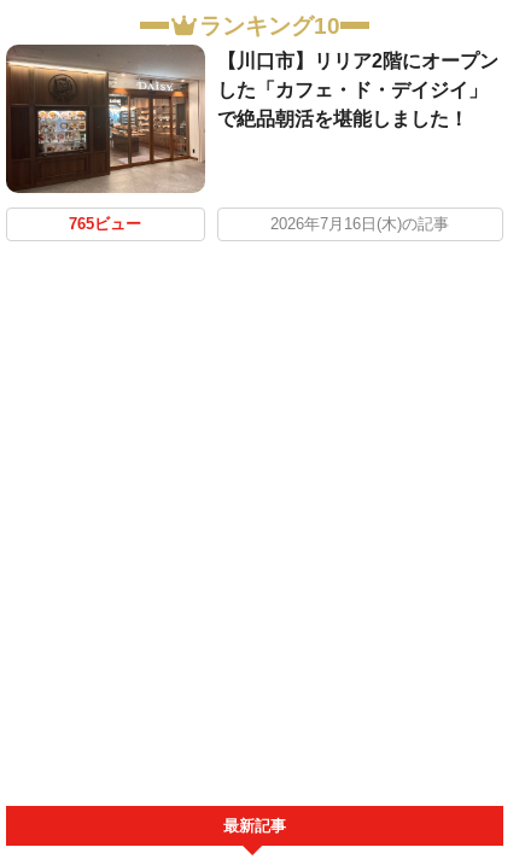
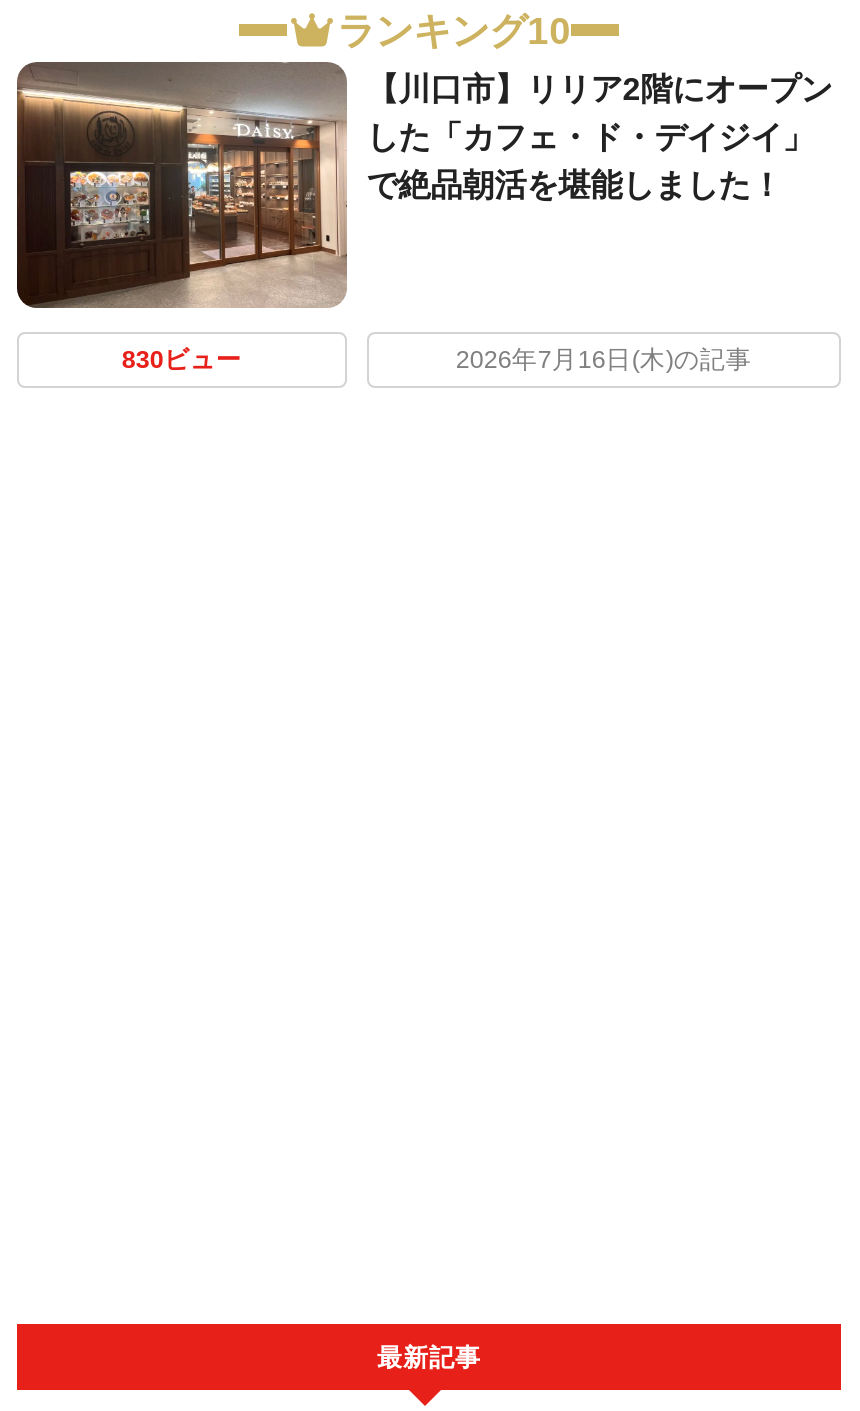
- 765ビュー
+ 830ビュー
